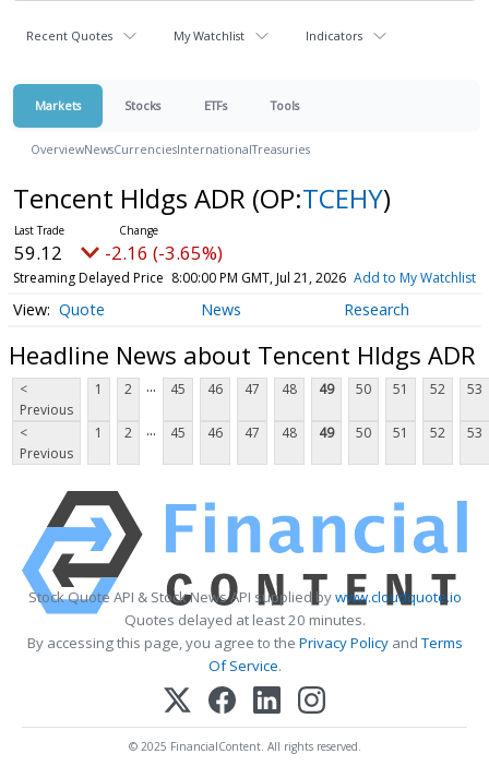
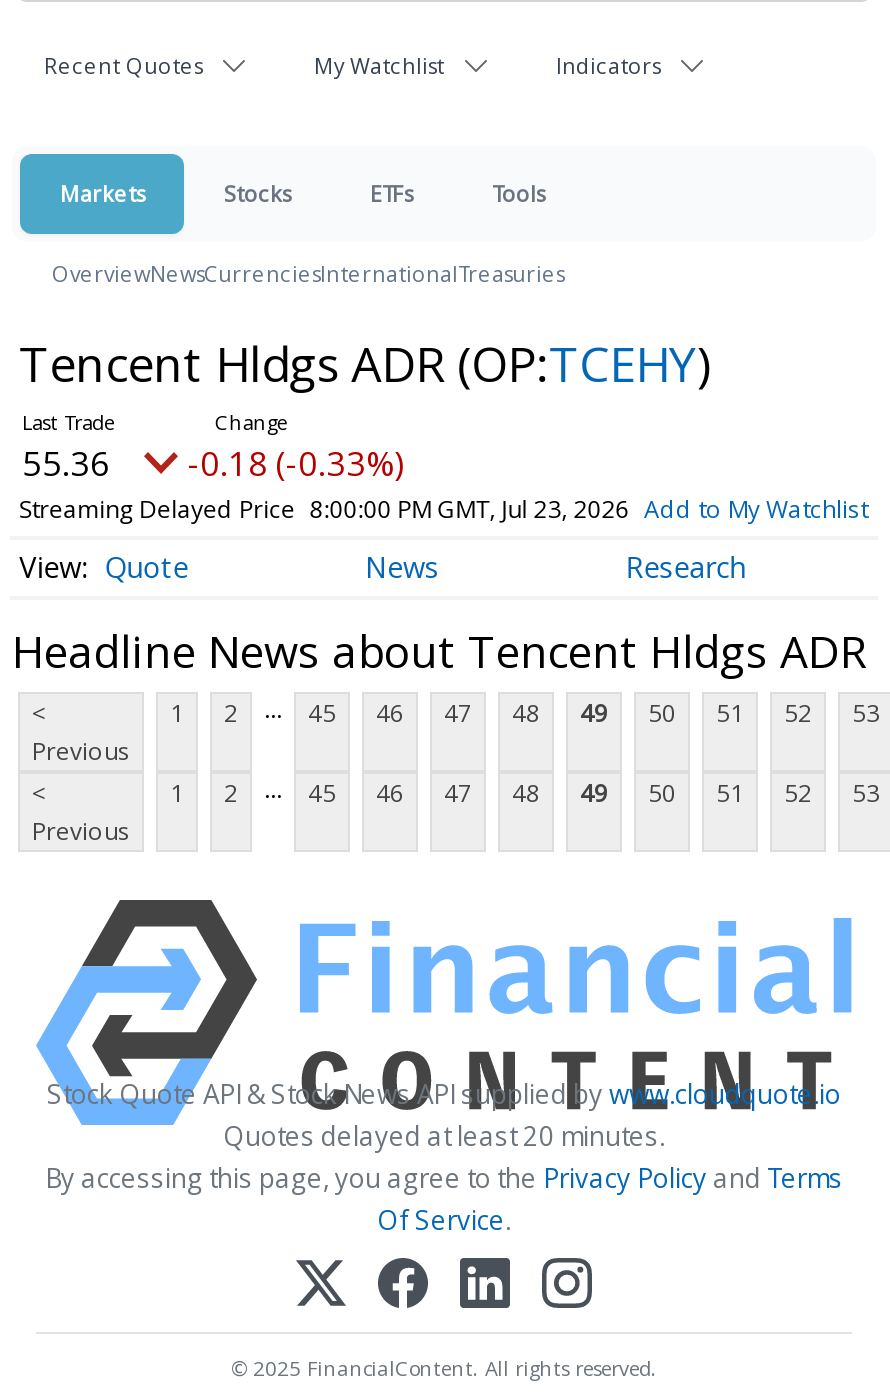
- 59.12
+ 55.36

- -2.16 (-3.65%)
+ -0.18 (-0.33%)

- Streaming Delayed Price 8:00:00 PM GMT, Jul 21, 2026 Add to My Watchlist
+ Streaming Delayed Price 8:00:00 PM GMT, Jul 23, 2026 Add to My Watchlist
